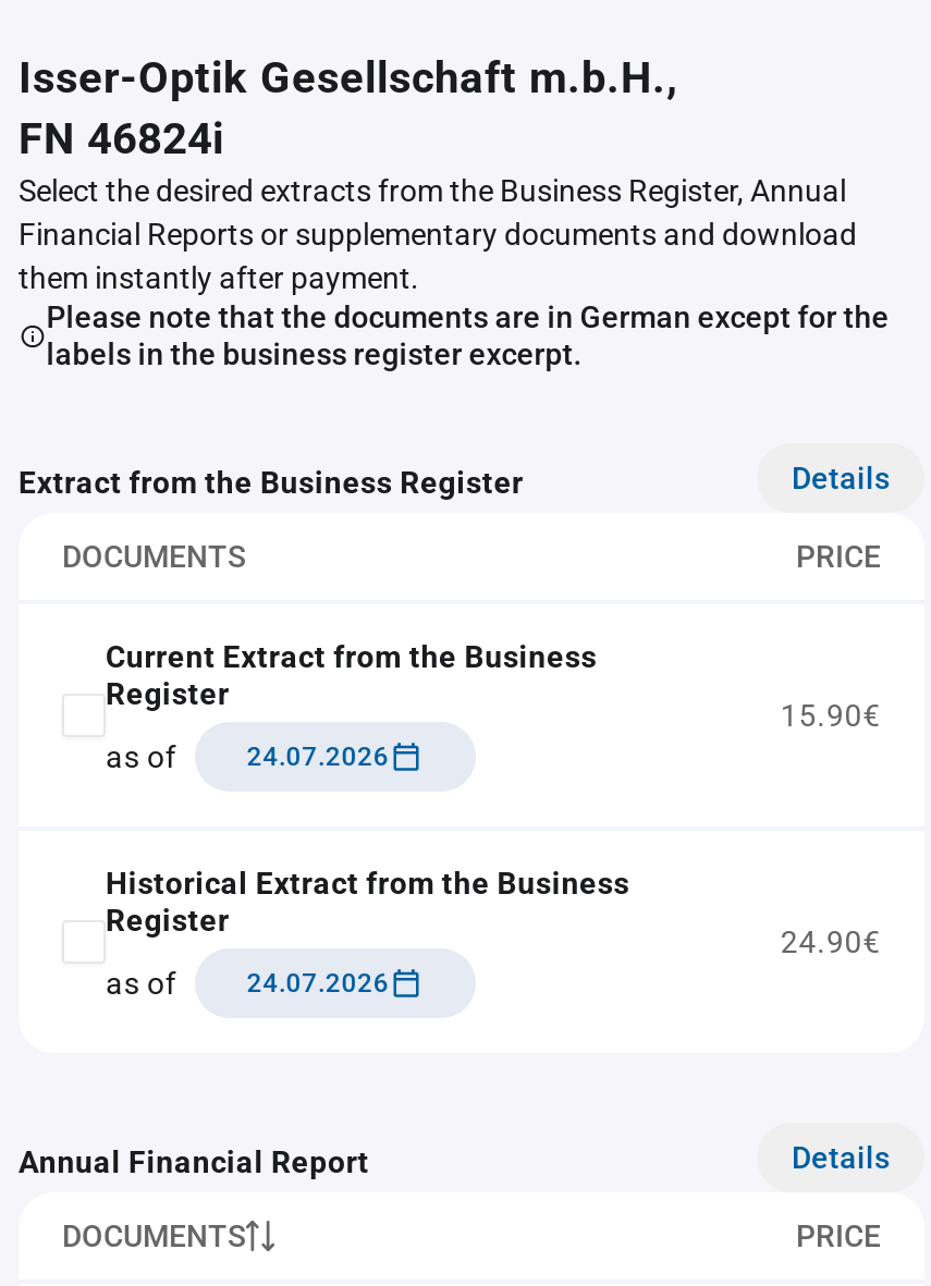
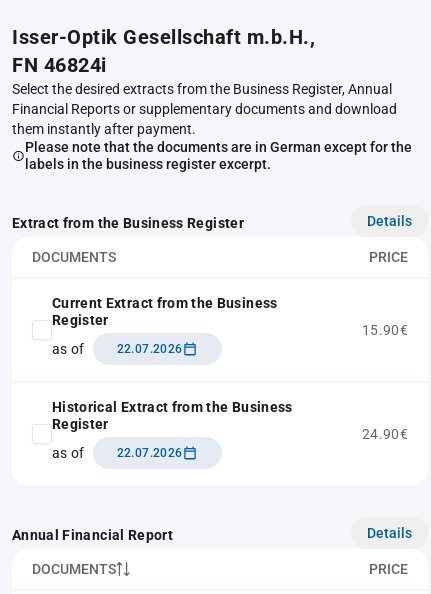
- 24.07.2026
+ 22.07.2026

- 24.07.2026
+ 22.07.2026
